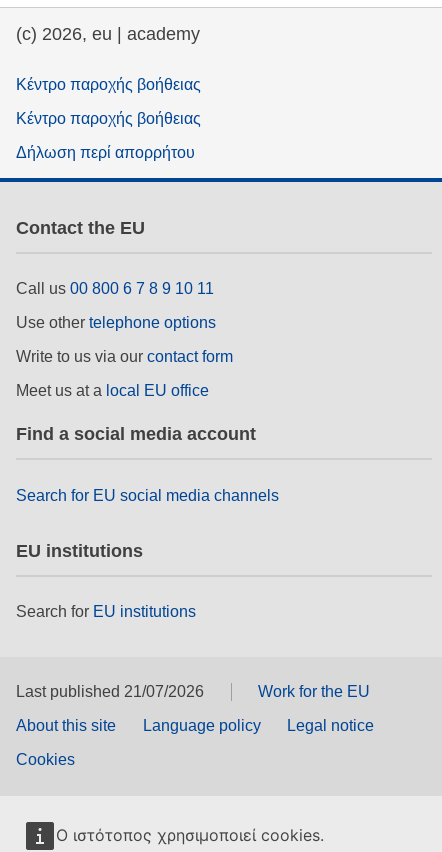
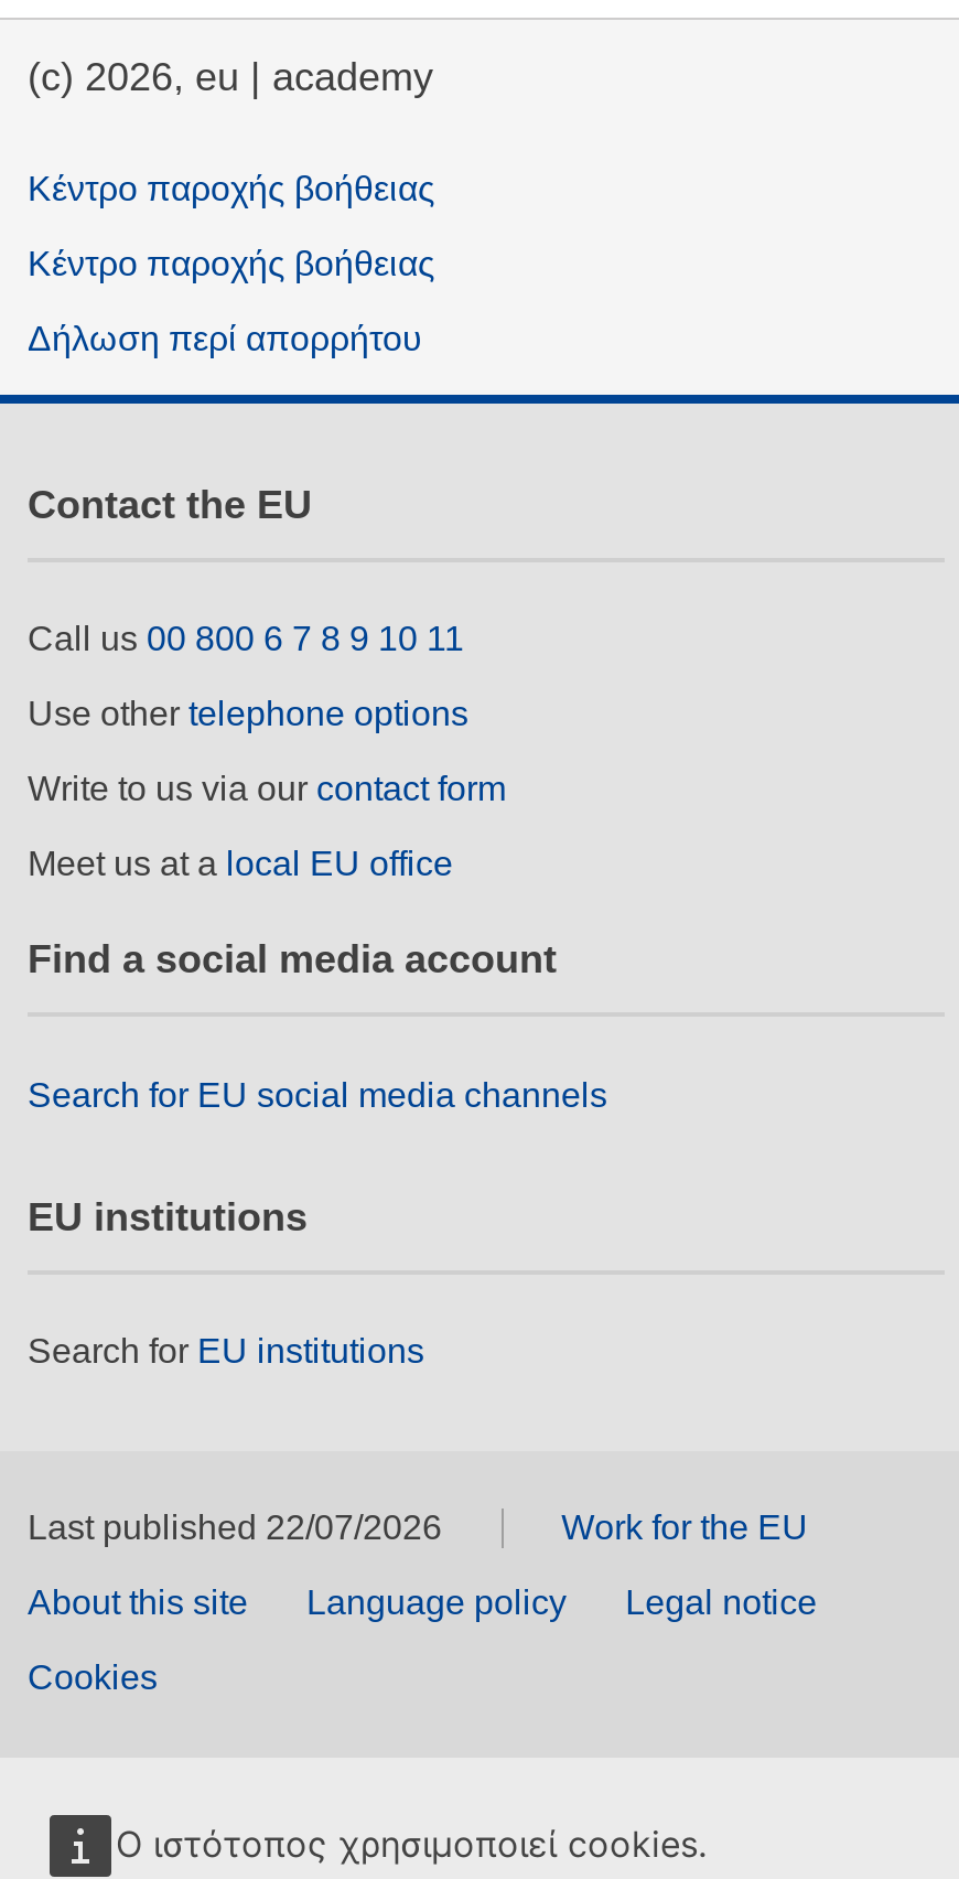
- Last published 21/07/2026
+ Last published 22/07/2026
